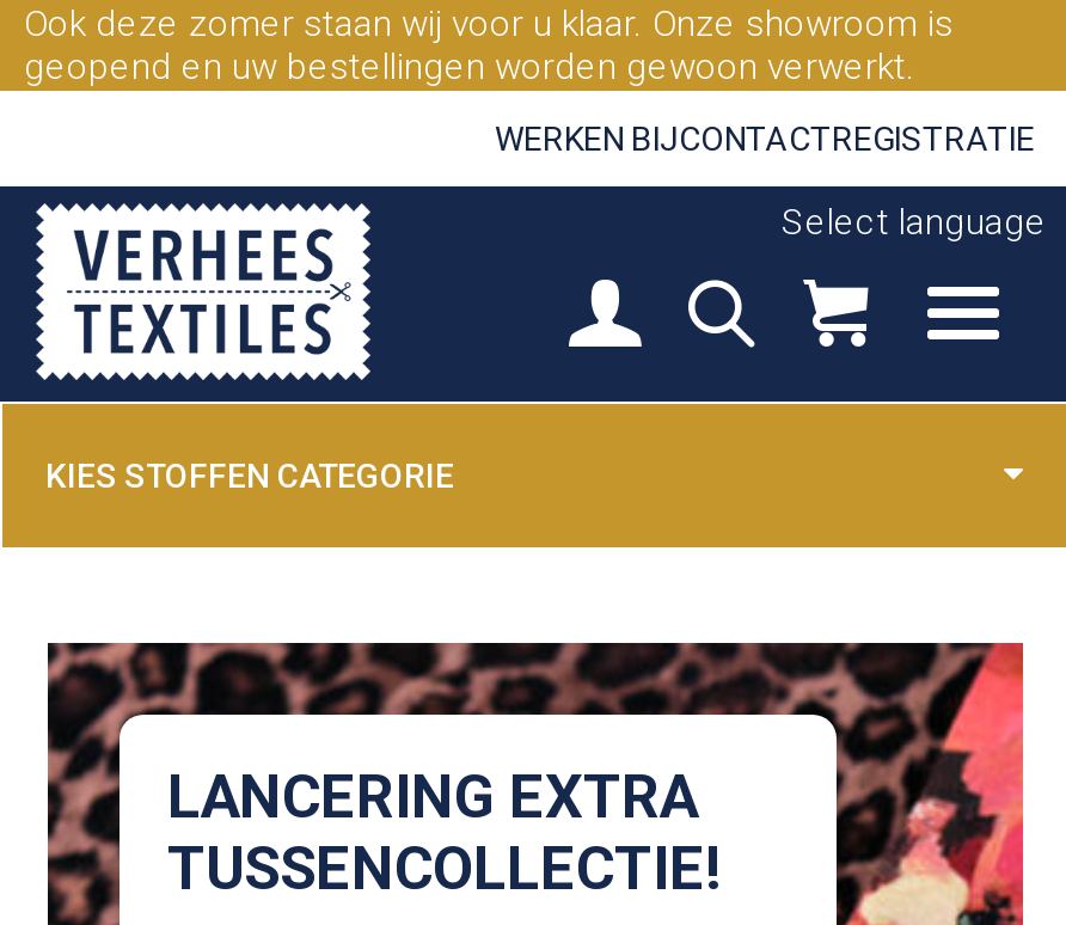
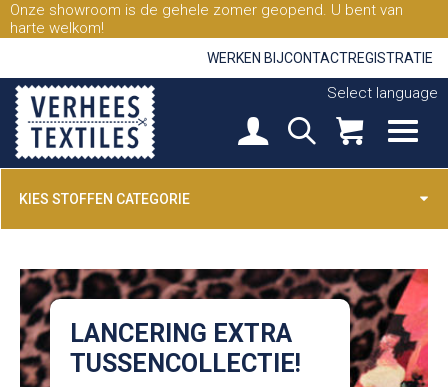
- Ook deze zomer staan wij voor u klaar. Onze showroom is
- geopend en uw bestellingen worden gewoon verwerkt.
+ Onze showroom is de gehele zomer geopend. U bent van
+ harte welkom!
